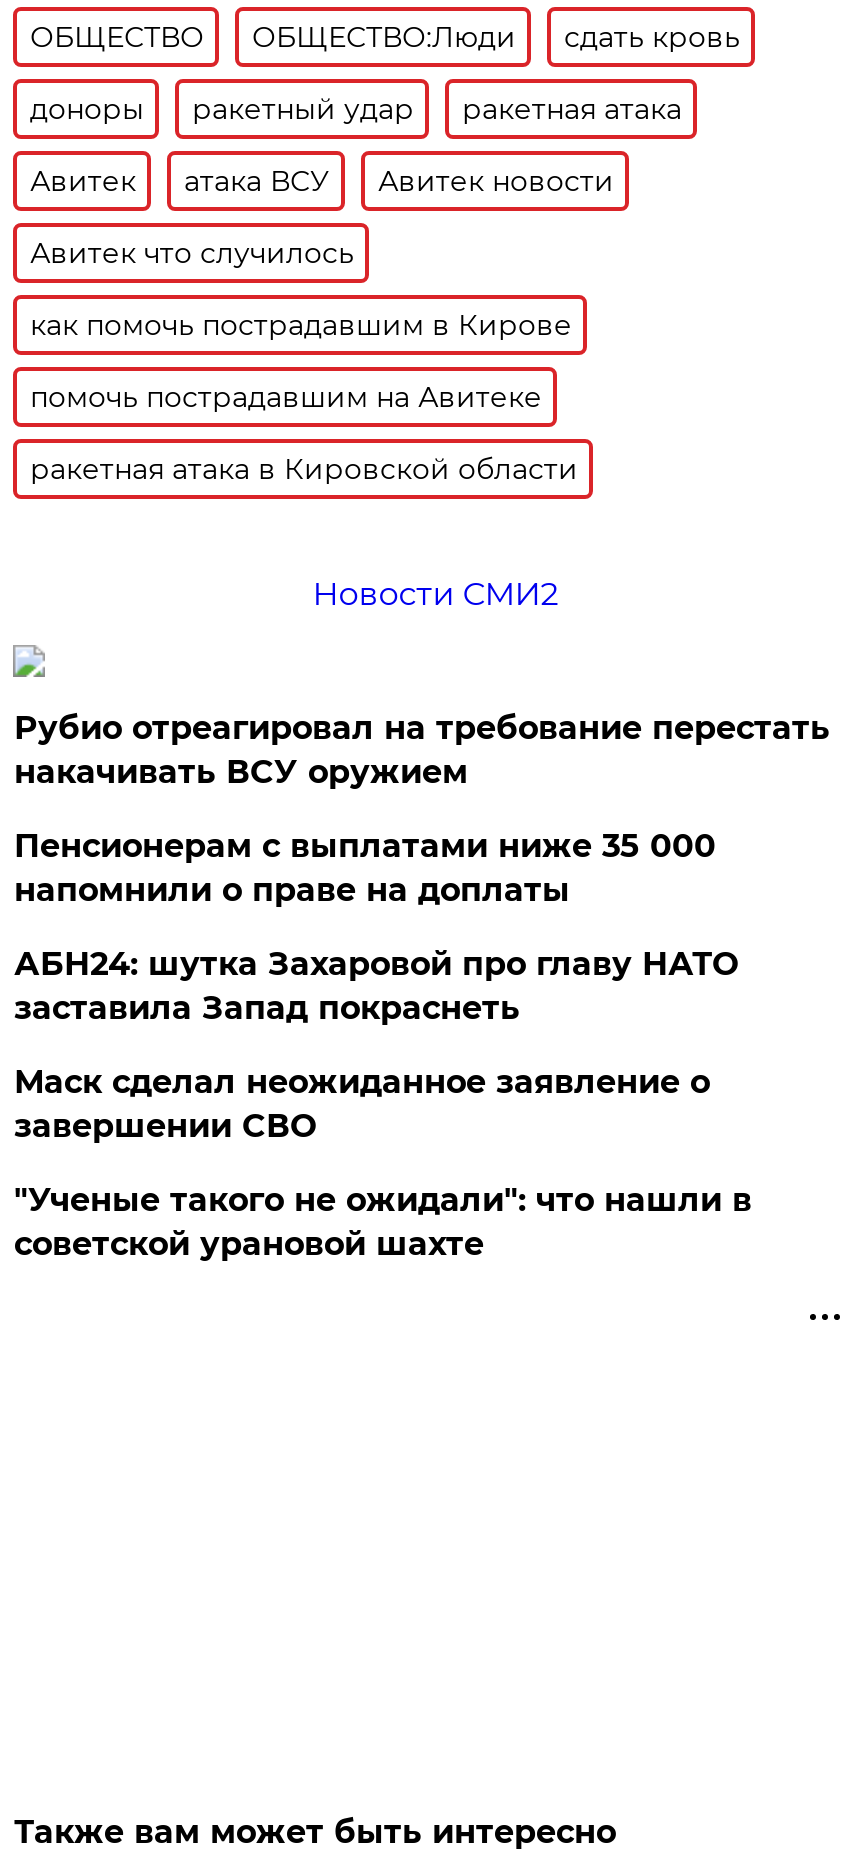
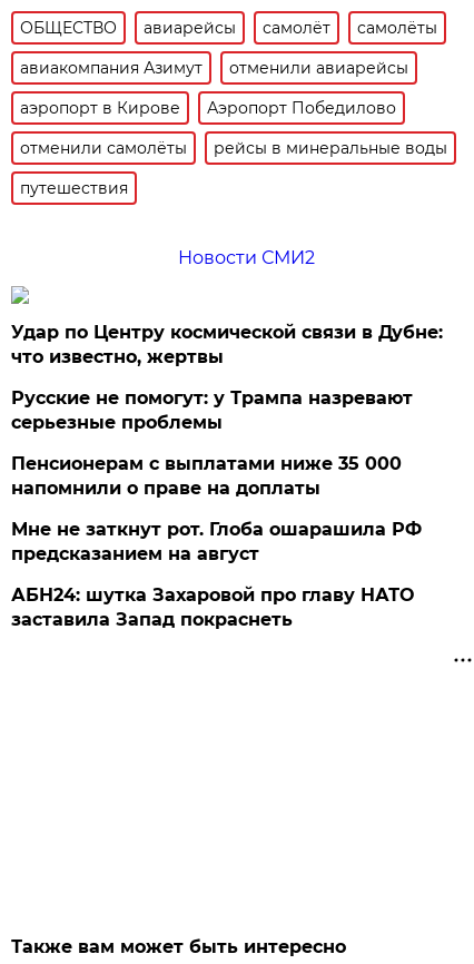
- ОБЩЕСТВО:Люди
- сдать кровь
- доноры
- ракетный удар
- ракетная атака
- Авитек
- атака ВСУ
- Авитек новости
- Авитек что случилось
- как помочь пострадавшим в Кирове
- помочь пострадавшим на Авитеке
- ракетная атака в Кировской области
+ авиарейсы
+ самолёт
+ самолёты
+ авиакомпания Азимут
+ отменили авиарейсы
+ аэропорт в Кирове
+ Аэропорт Победилово
+ отменили самолёты
+ рейсы в минеральные воды
+ путешествия

- Рубио отреагировал на требование перестать
- накачивать ВСУ оружием
+ Удар по Центру космической связи в Дубне:
+ что известно, жертвы
+ Русские не помогут: у Трампа назревают
+ серьезные проблемы

+ Мне не заткнут рот. Глоба ошарашила РФ
+ предсказанием на август

moved down: АБН24: шутка Захаровой про главу НАТО | заставила Запад покраснеть

- Маск сделал неожиданное заявление о
- завершении СВО
- "Ученые такого не ожидали": что нашли в
- советской урановой шахте
